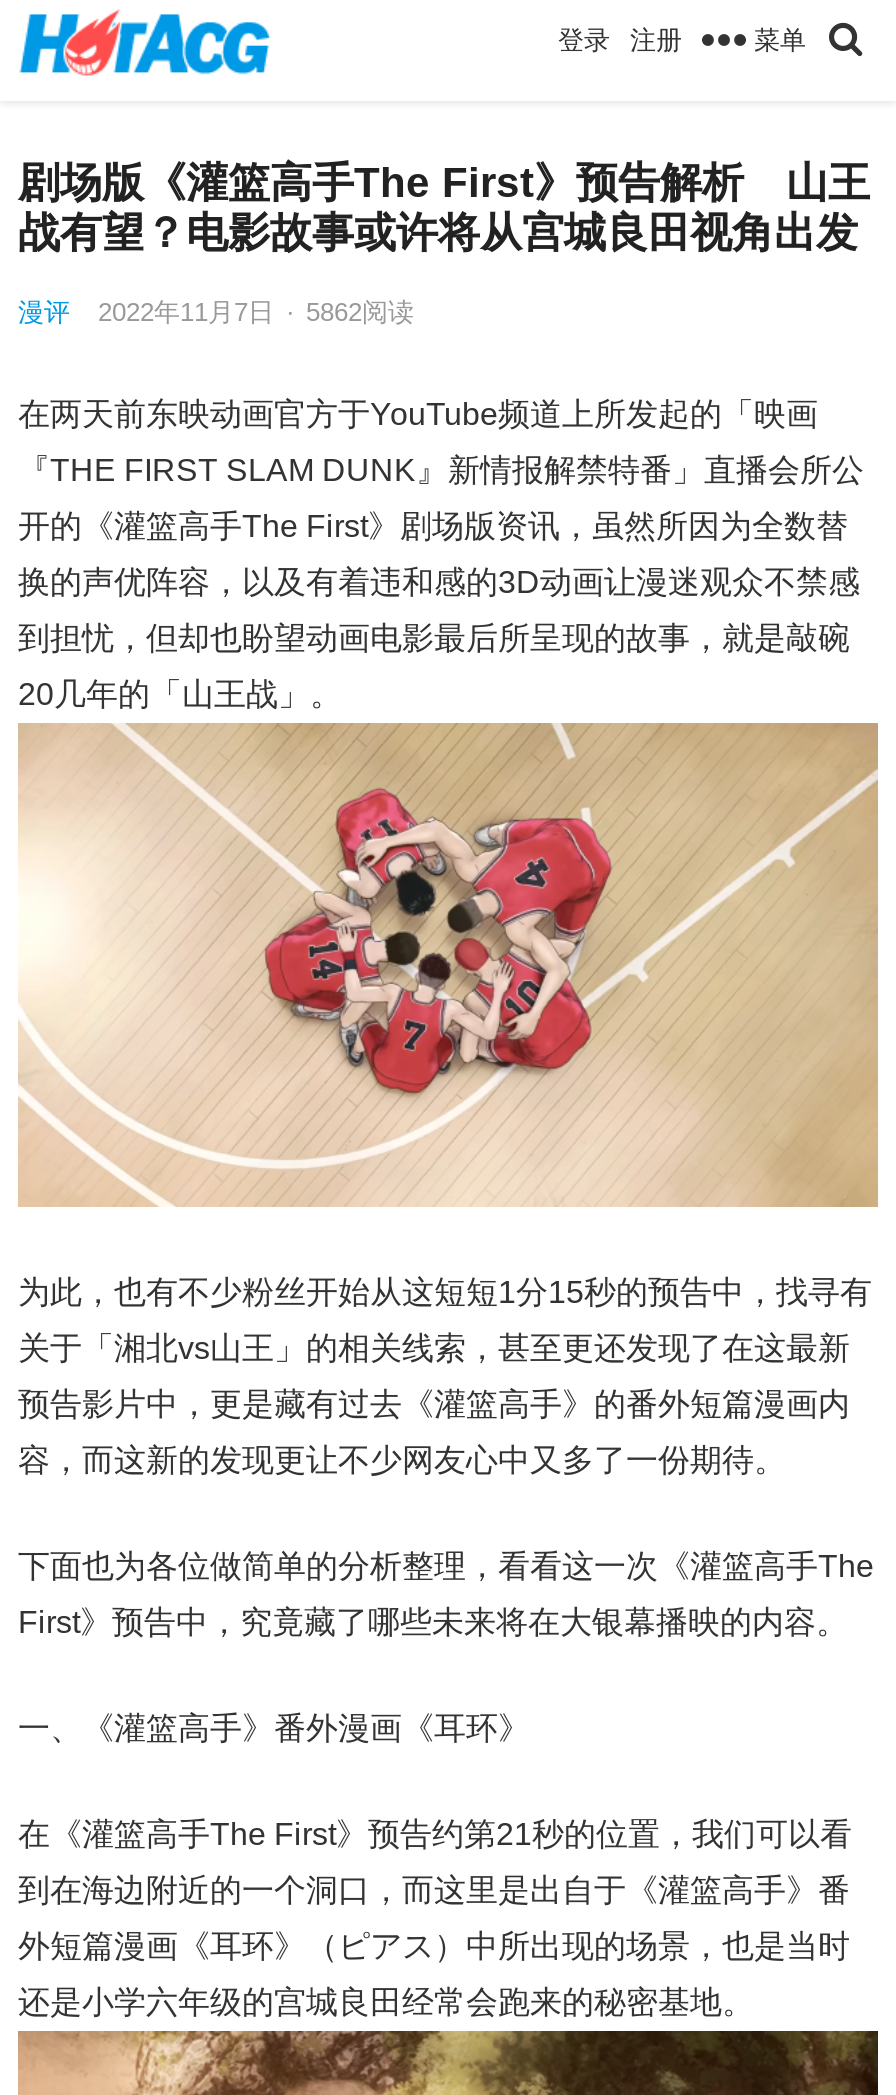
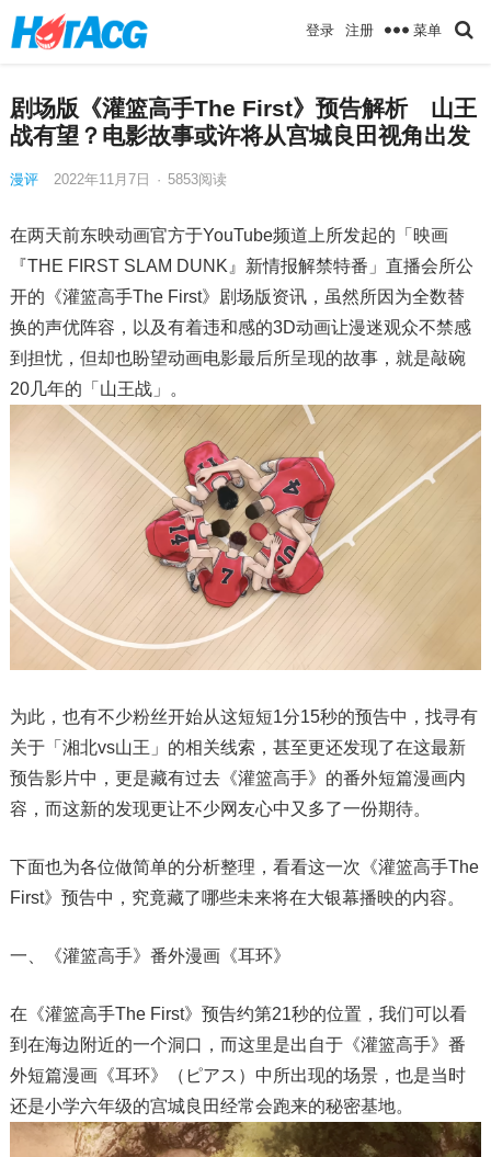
- 漫评 2022年11月7日 · 5862阅读
+ 漫评 2022年11月7日 · 5853阅读
